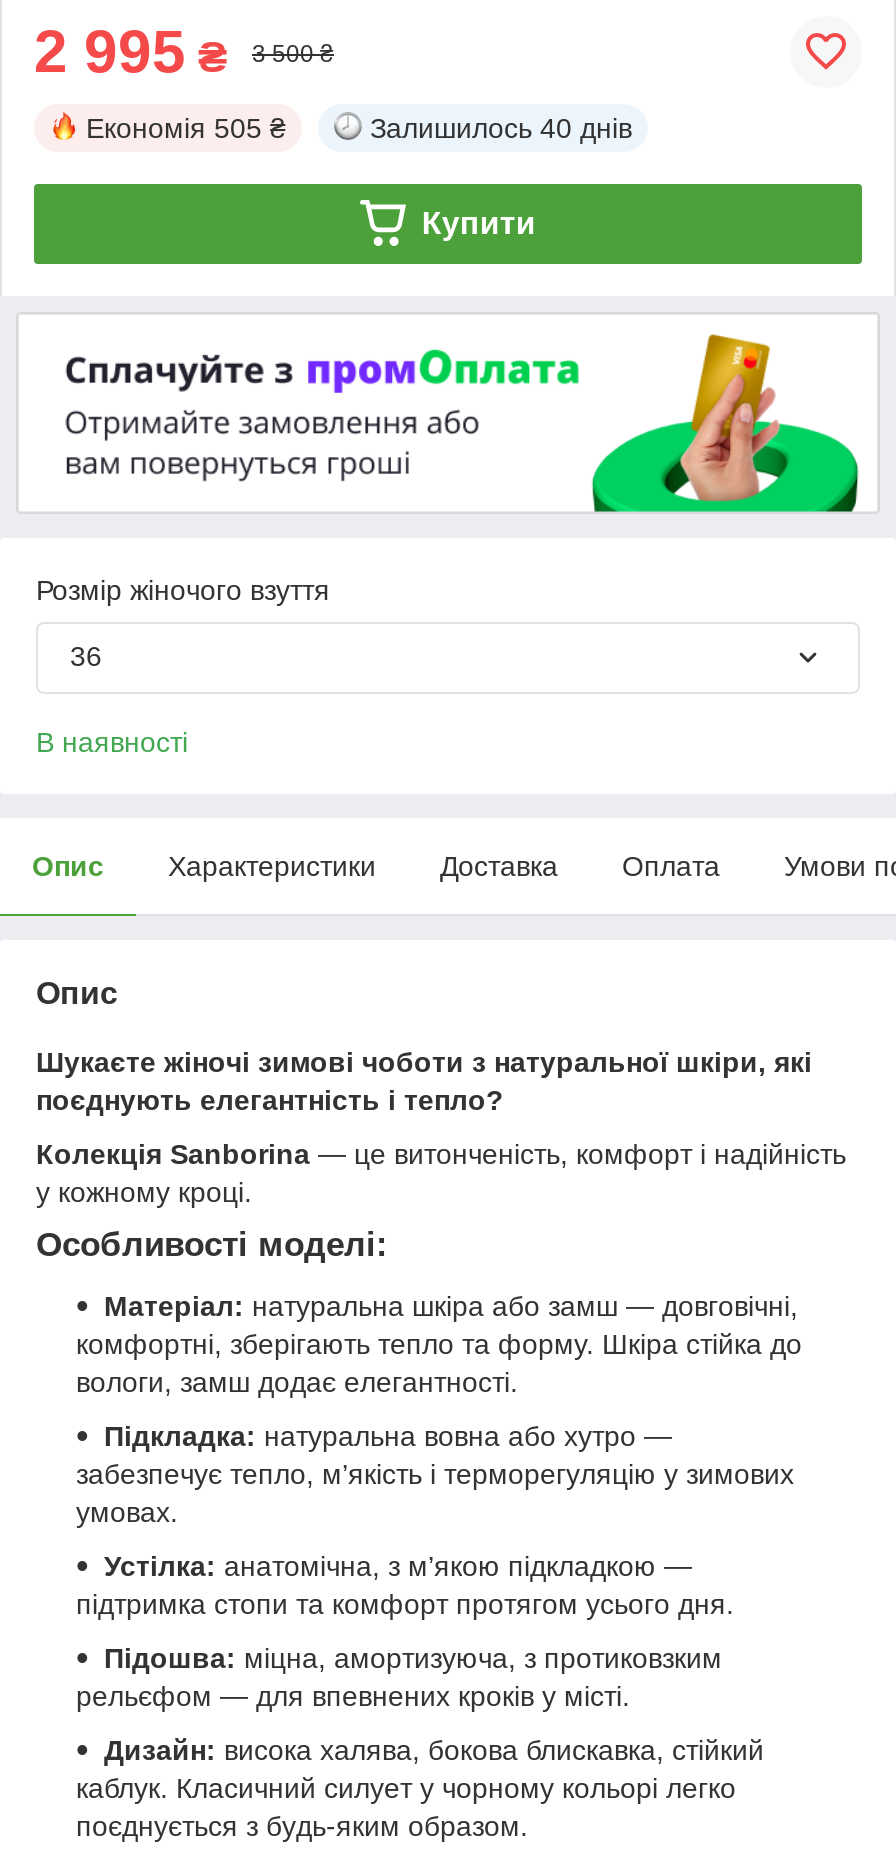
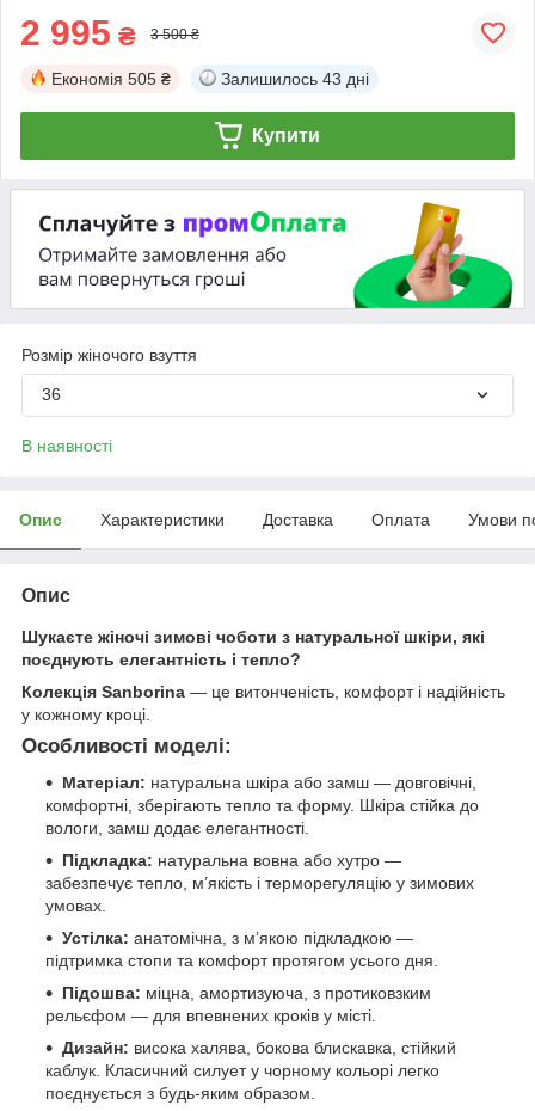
- Залишилось 40 днів
+ Залишилось 43 дні
